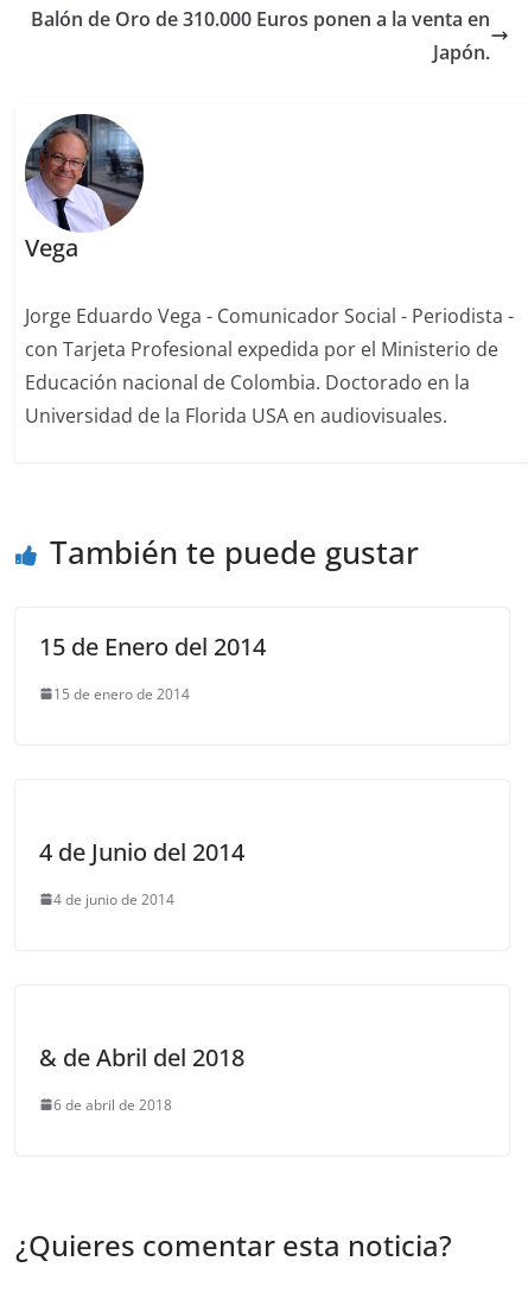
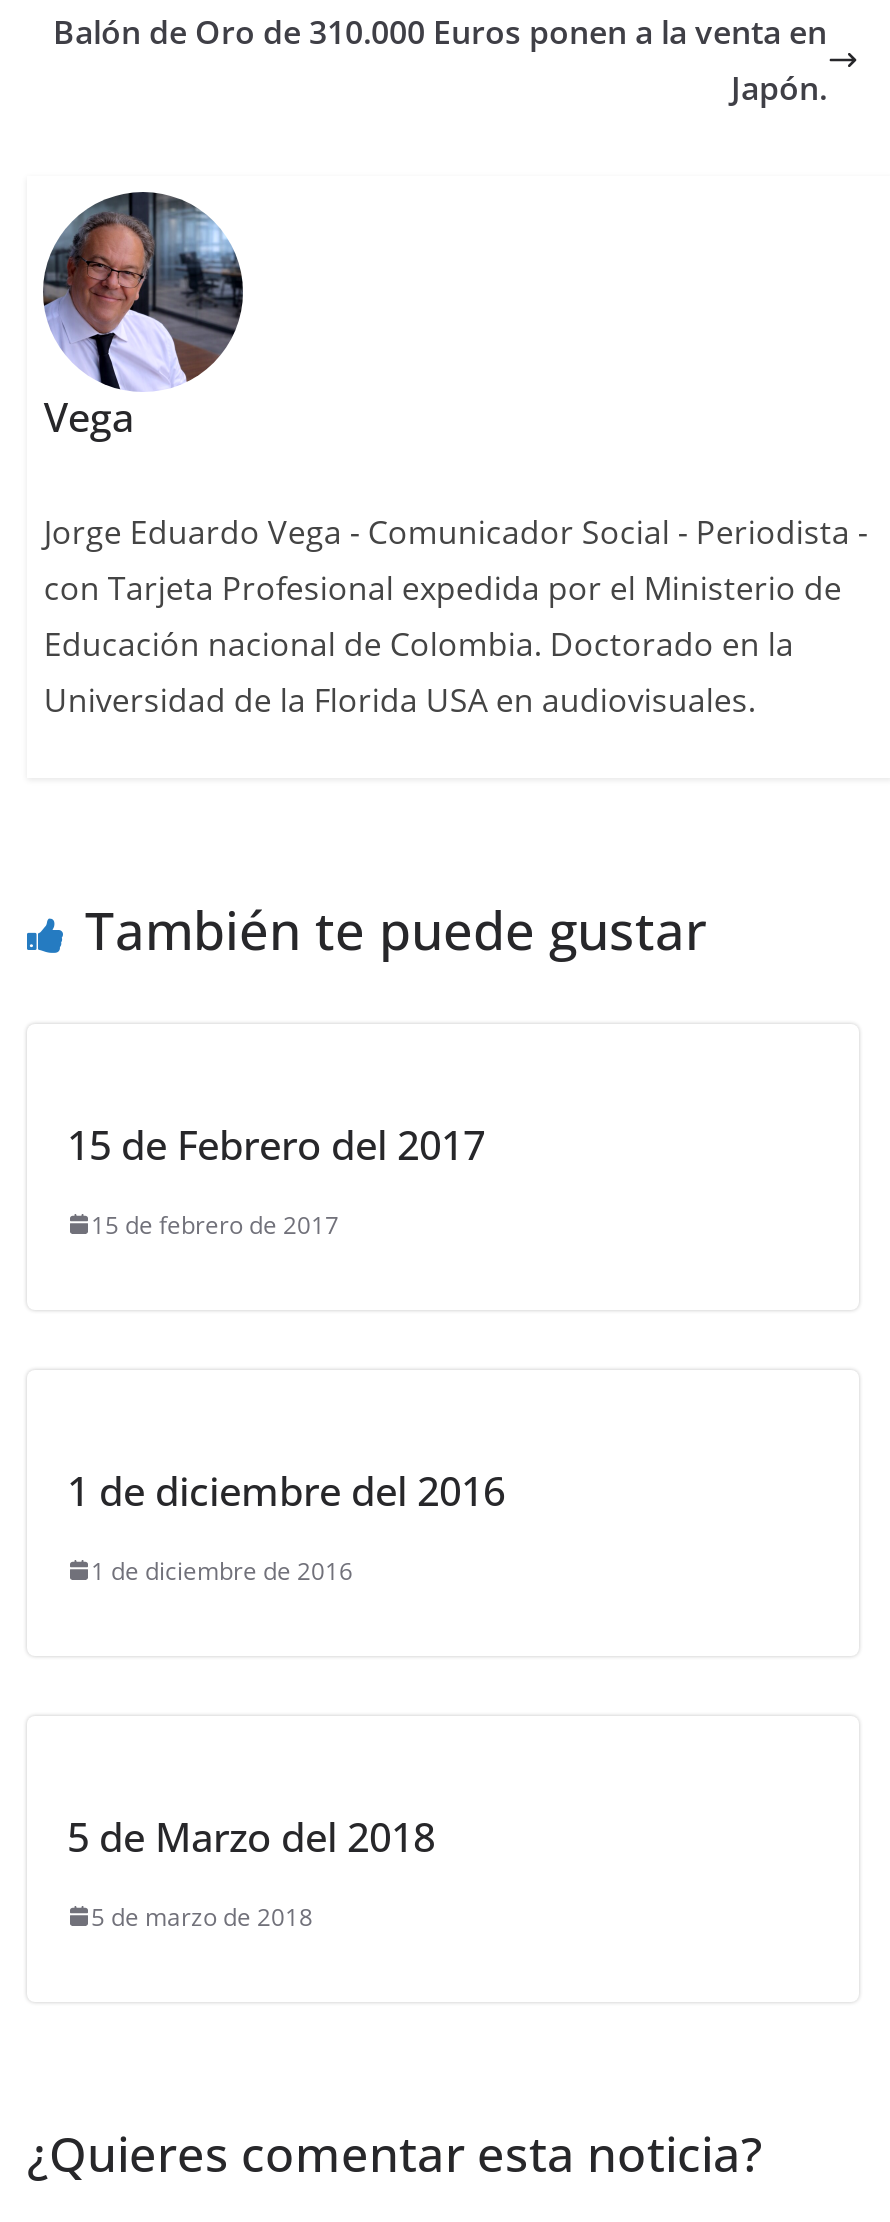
- 15 de Enero del 2014
+ 15 de Febrero del 2017

- 15 de enero de 2014
+ 15 de febrero de 2017

- 4 de Junio del 2014
+ 1 de diciembre del 2016

- 4 de junio de 2014
+ 1 de diciembre de 2016

- & de Abril del 2018
+ 5 de Marzo del 2018

- 6 de abril de 2018
+ 5 de marzo de 2018
